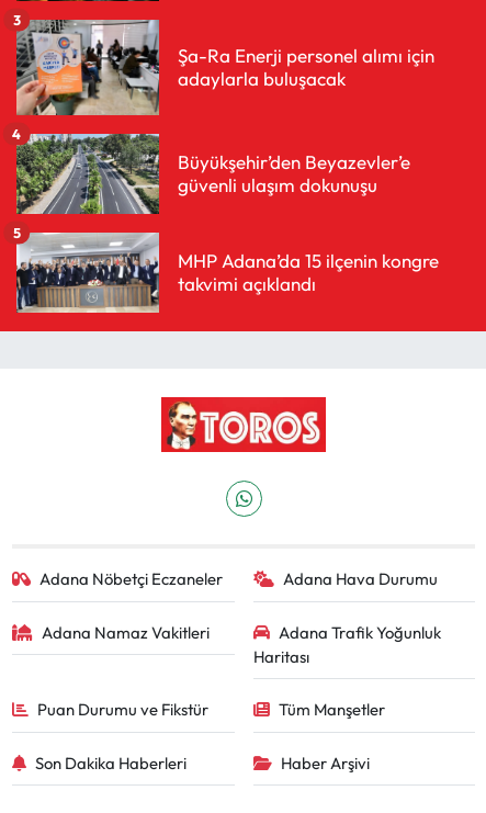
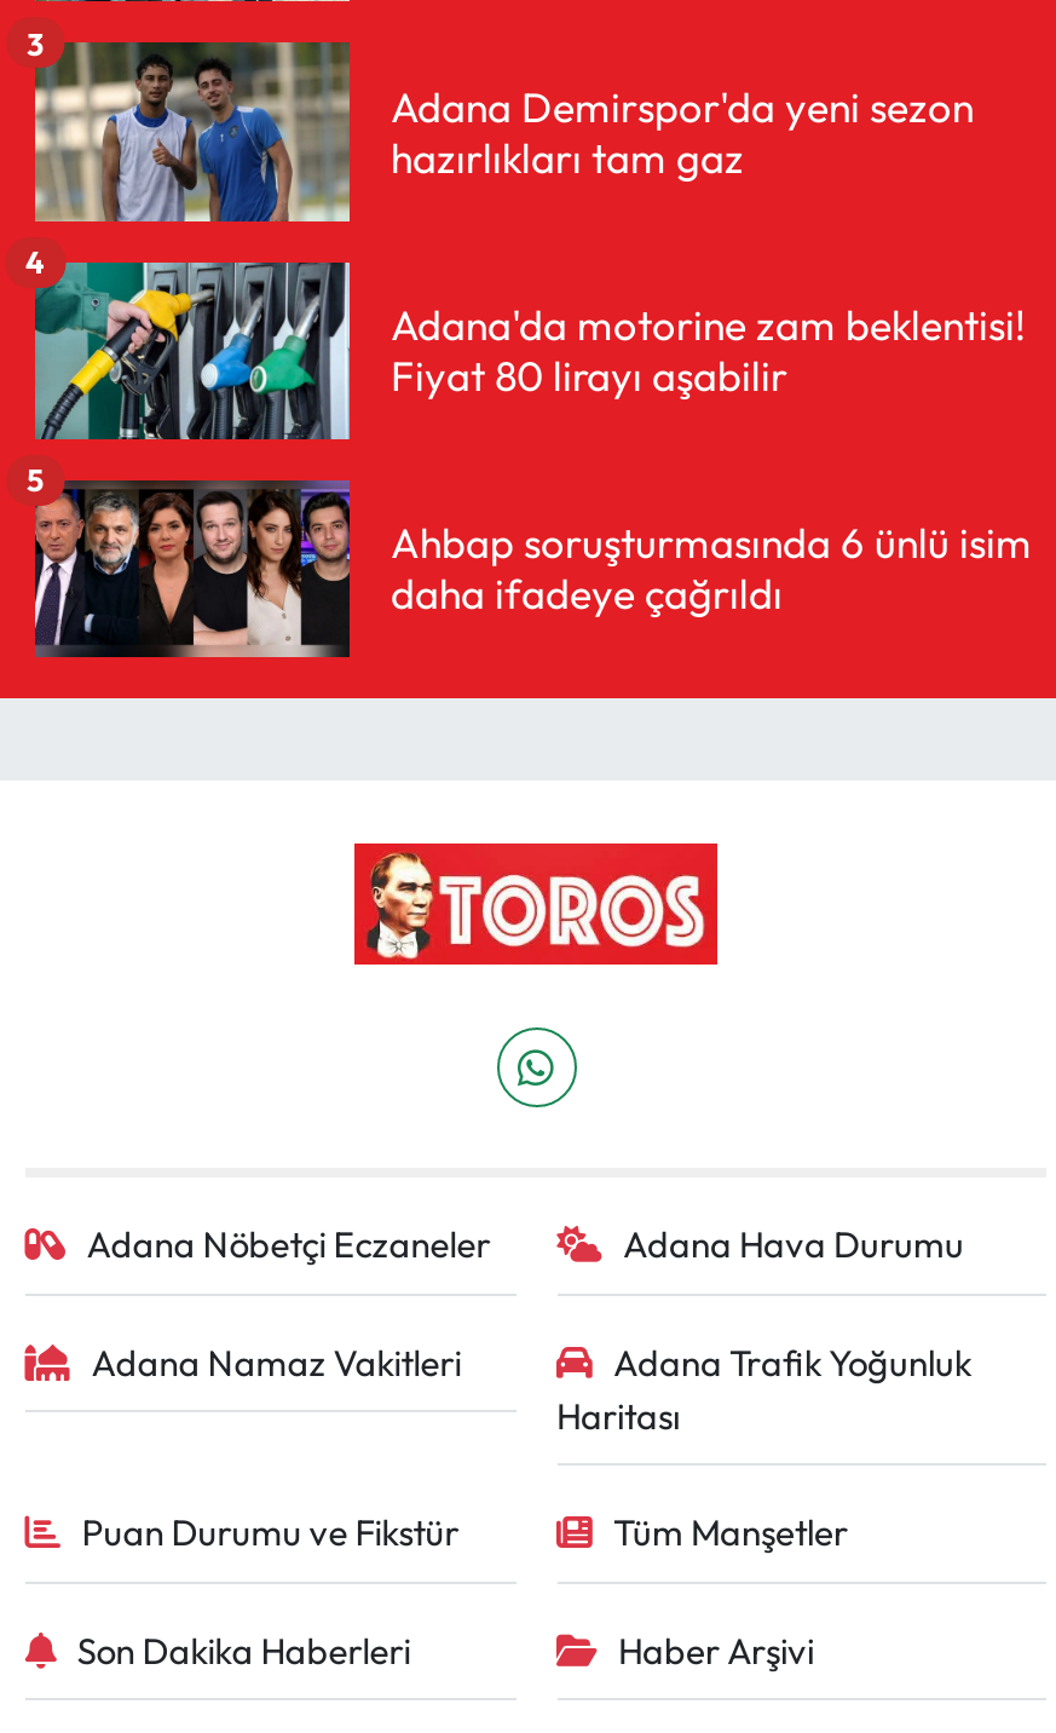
- [image]
- Şa-Ra Enerji personel alımı için
- adaylarla buluşacak
+ [image]
+ Adana Demirspor'da yeni sezon
+ hazırlıkları tam gaz

- [image]
- Büyükşehir’den Beyazevler’e
- güvenli ulaşım dokunuşu
+ [image]
+ Adana'da motorine zam beklentisi!
+ Fiyat 80 lirayı aşabilir

- [image]
- MHP Adana’da 15 ilçenin kongre
- takvimi açıklandı
+ [image]
+ Ahbap soruşturmasında 6 ünlü isim
+ daha ifadeye çağrıldı
